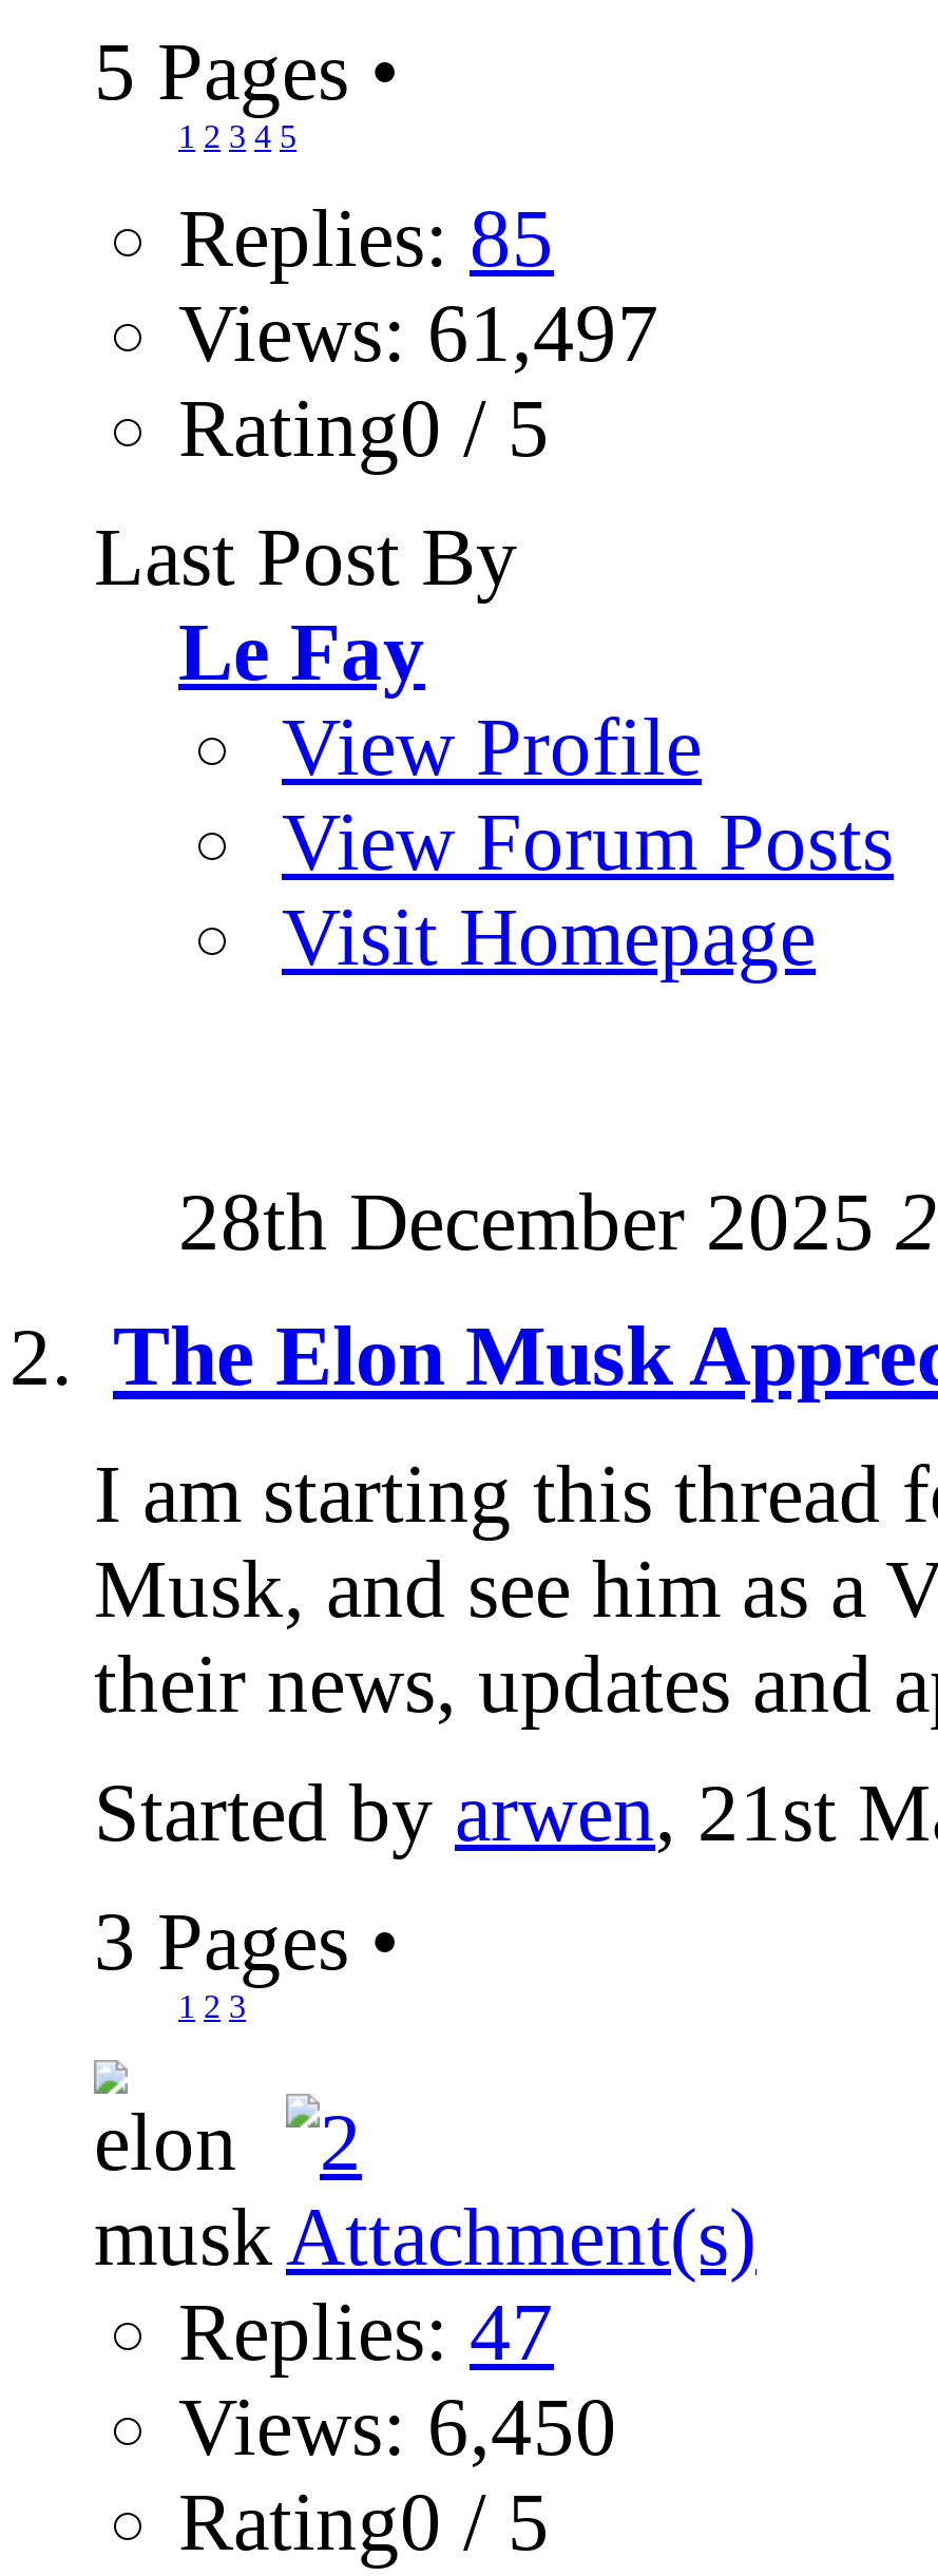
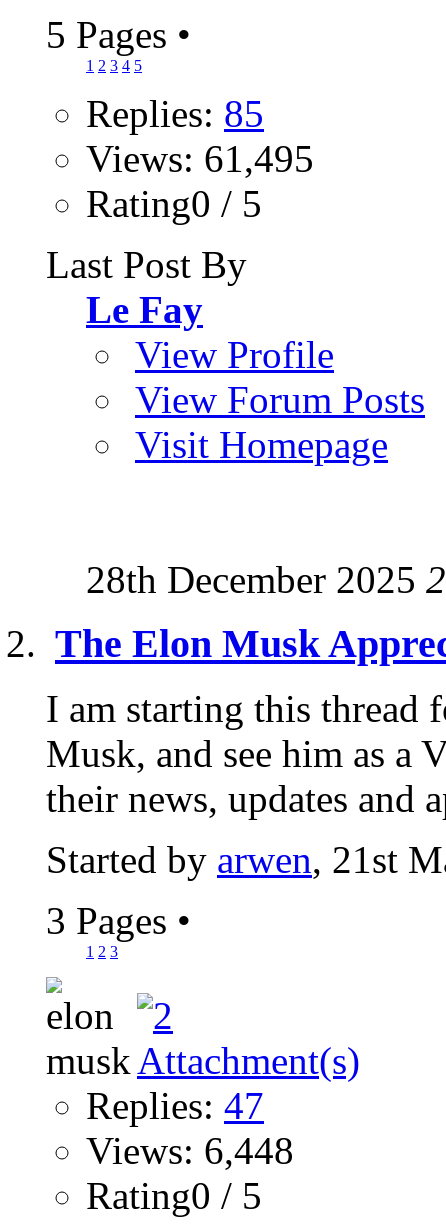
- Views: 61,497
+ Views: 61,495

- Views: 6,450
+ Views: 6,448
